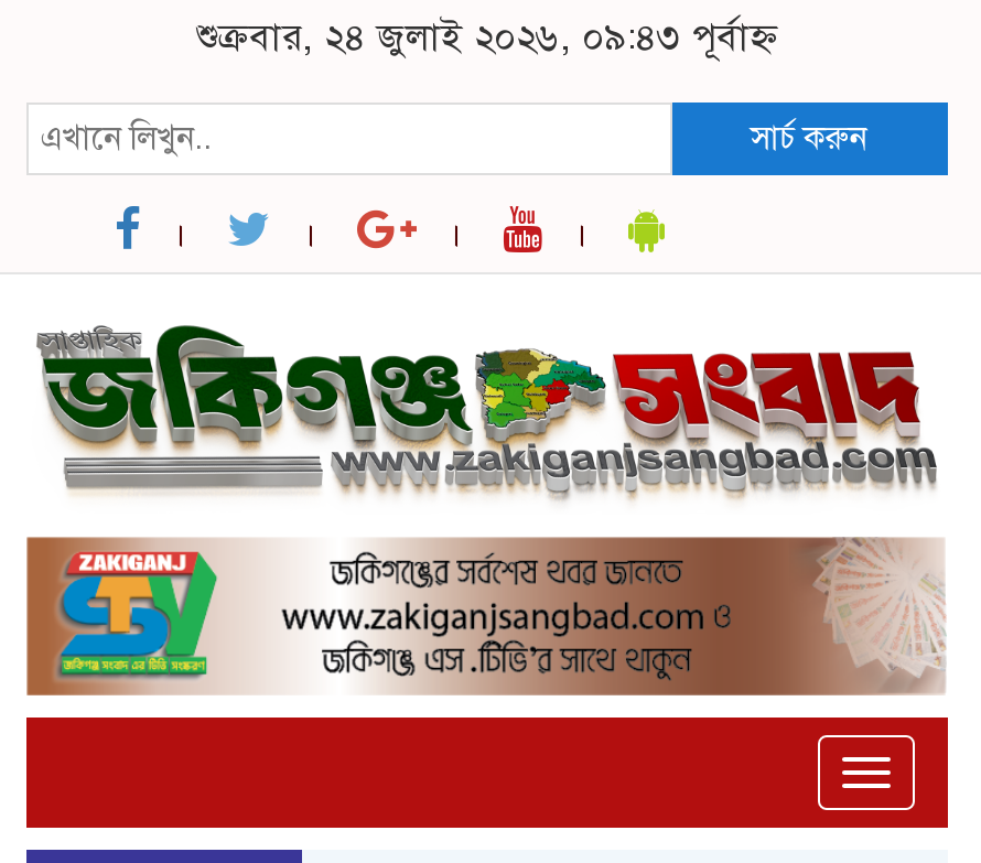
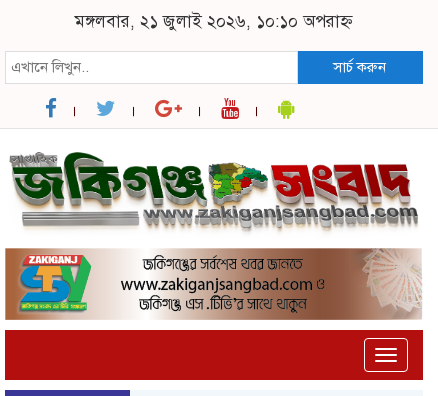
- শুক্রবার, ২৪ জুলাই ২০২৬, ০৯:৪৩ পূর্বাহ্ন
+ মঙ্গলবার, ২১ জুলাই ২০২৬, ১০:১০ অপরাহ্ন
